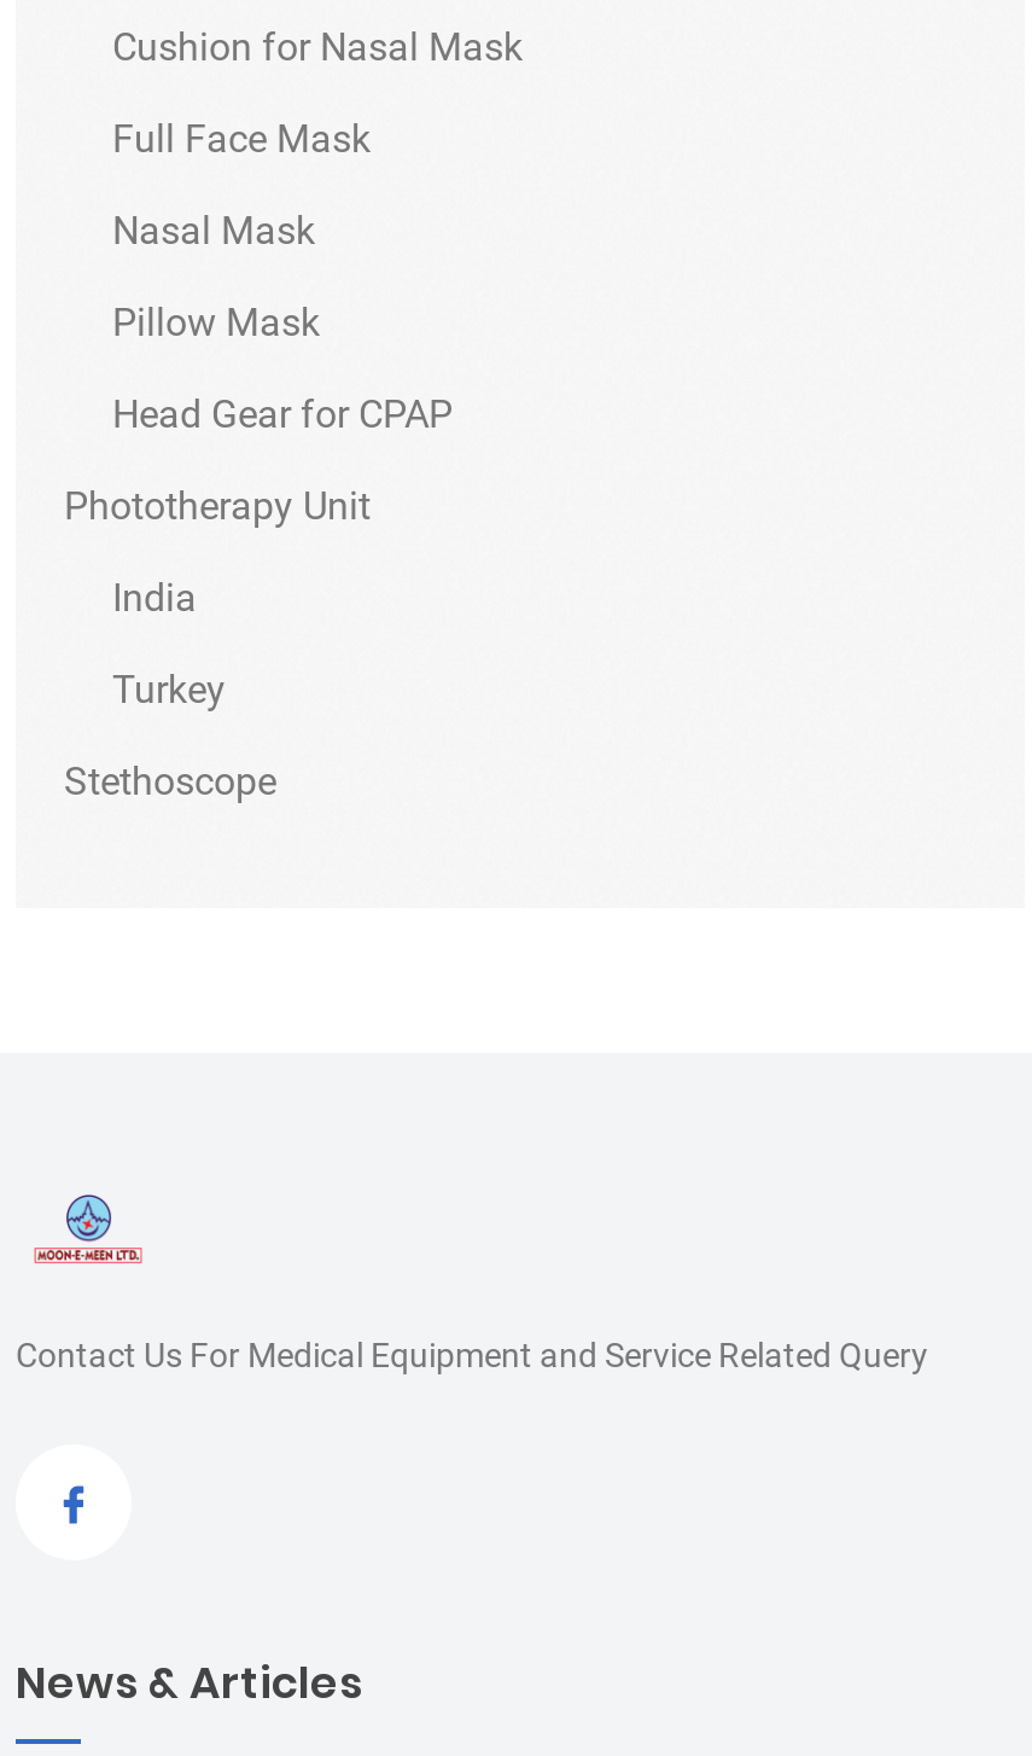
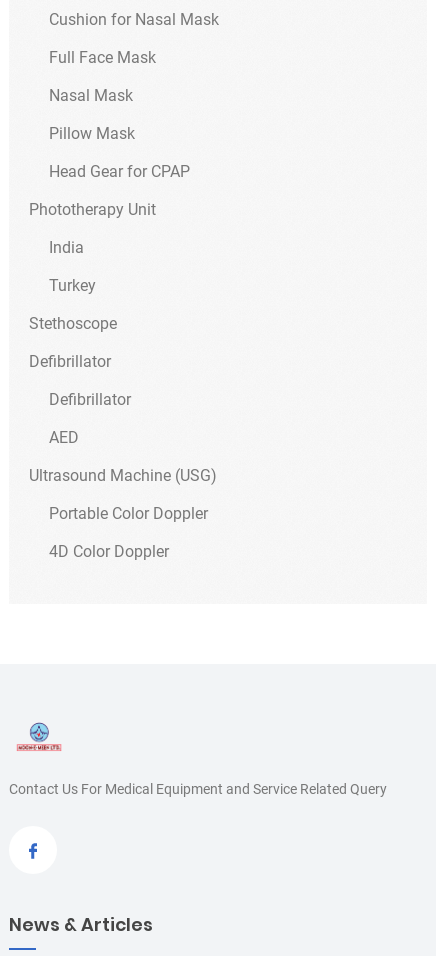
+ Defibrillator
+ Defibrillator
+ AED
+ Ultrasound Machine (USG)
+ Portable Color Doppler
+ 4D Color Doppler
